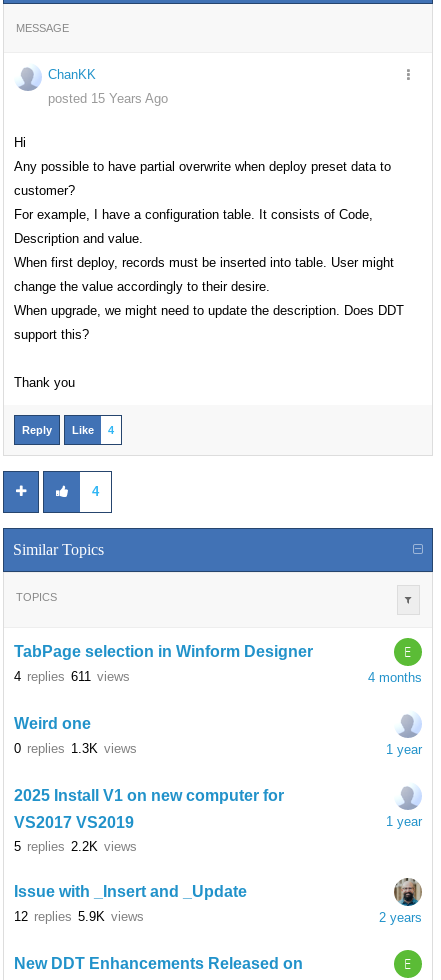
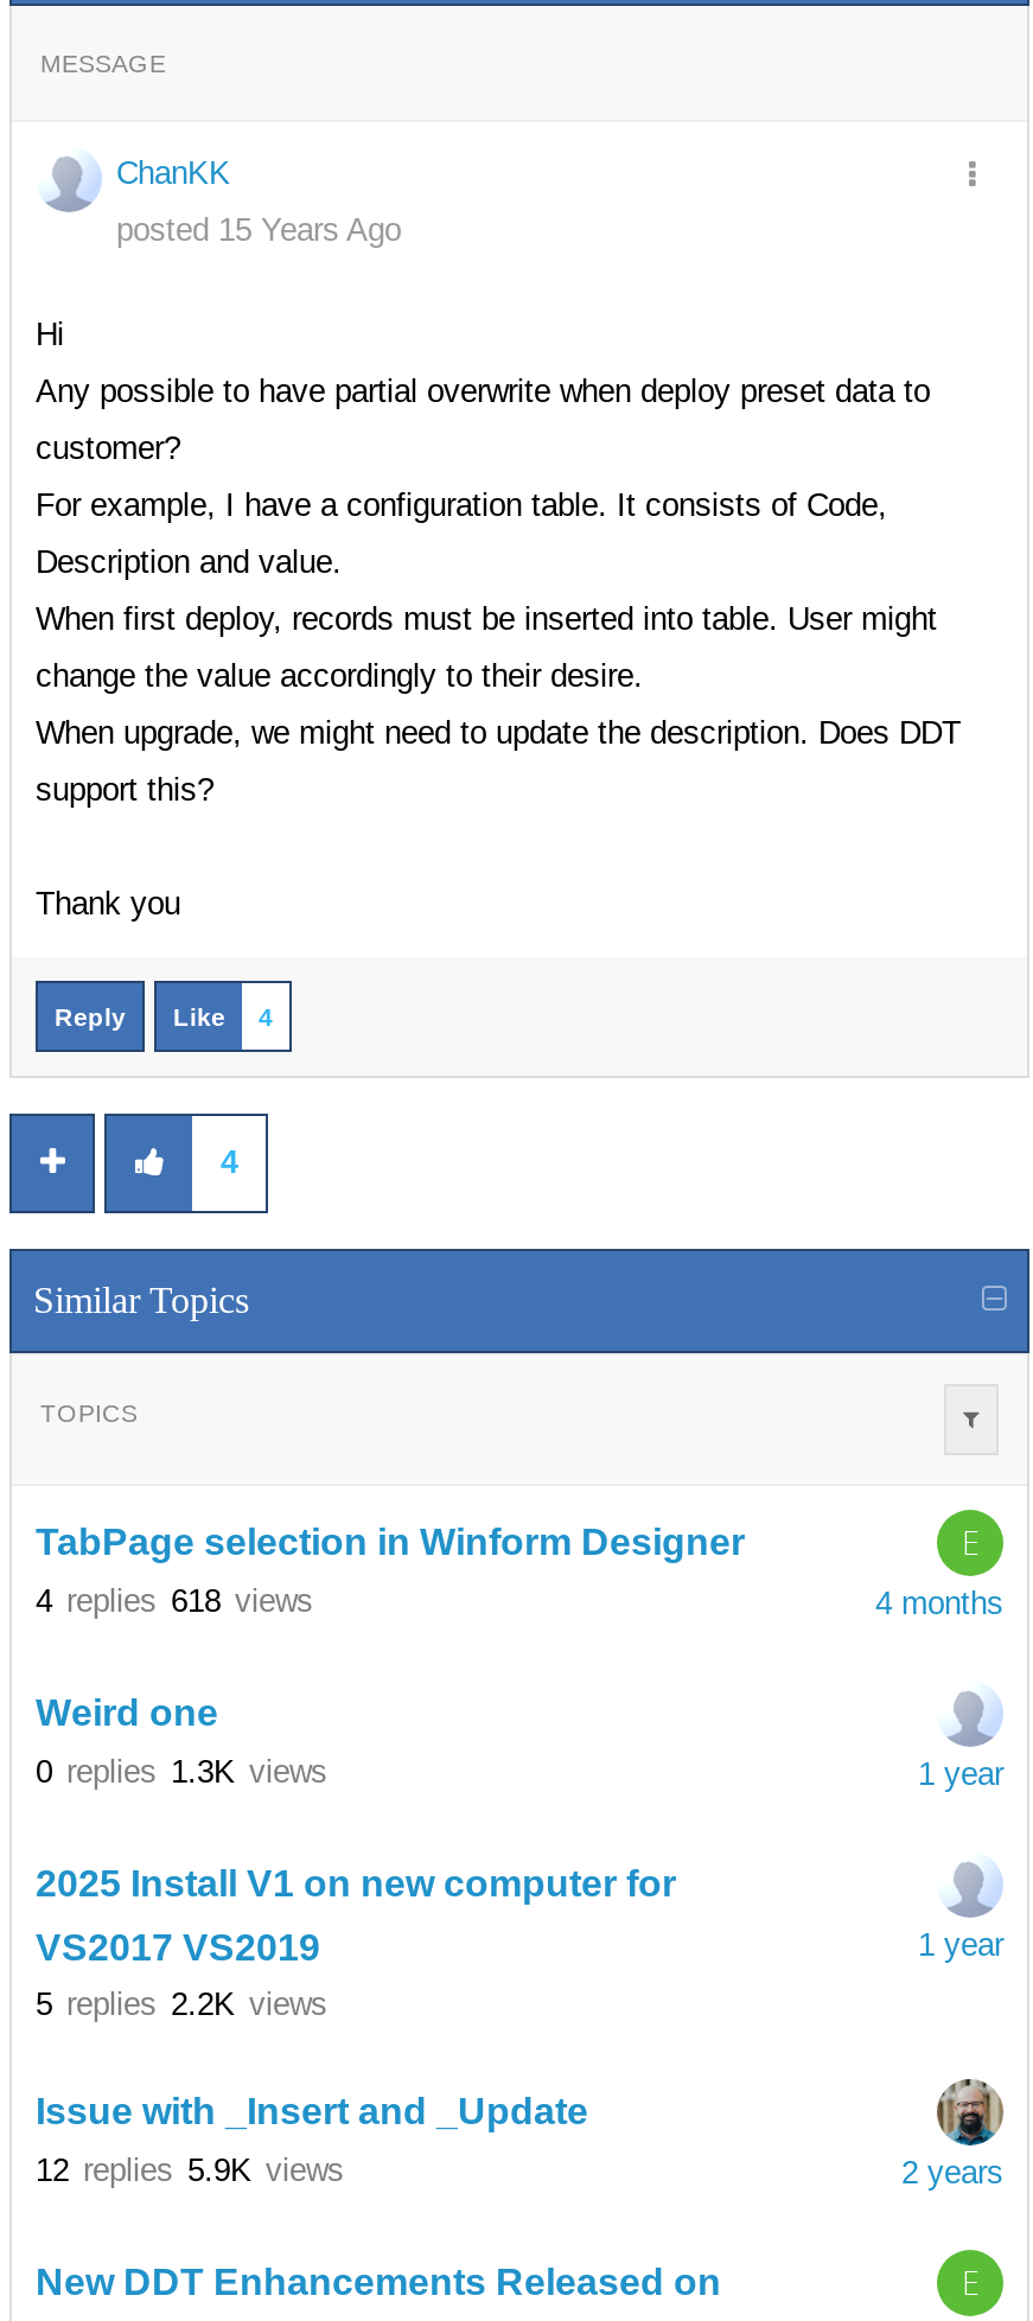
- 4 replies 611 views
+ 4 replies 618 views
